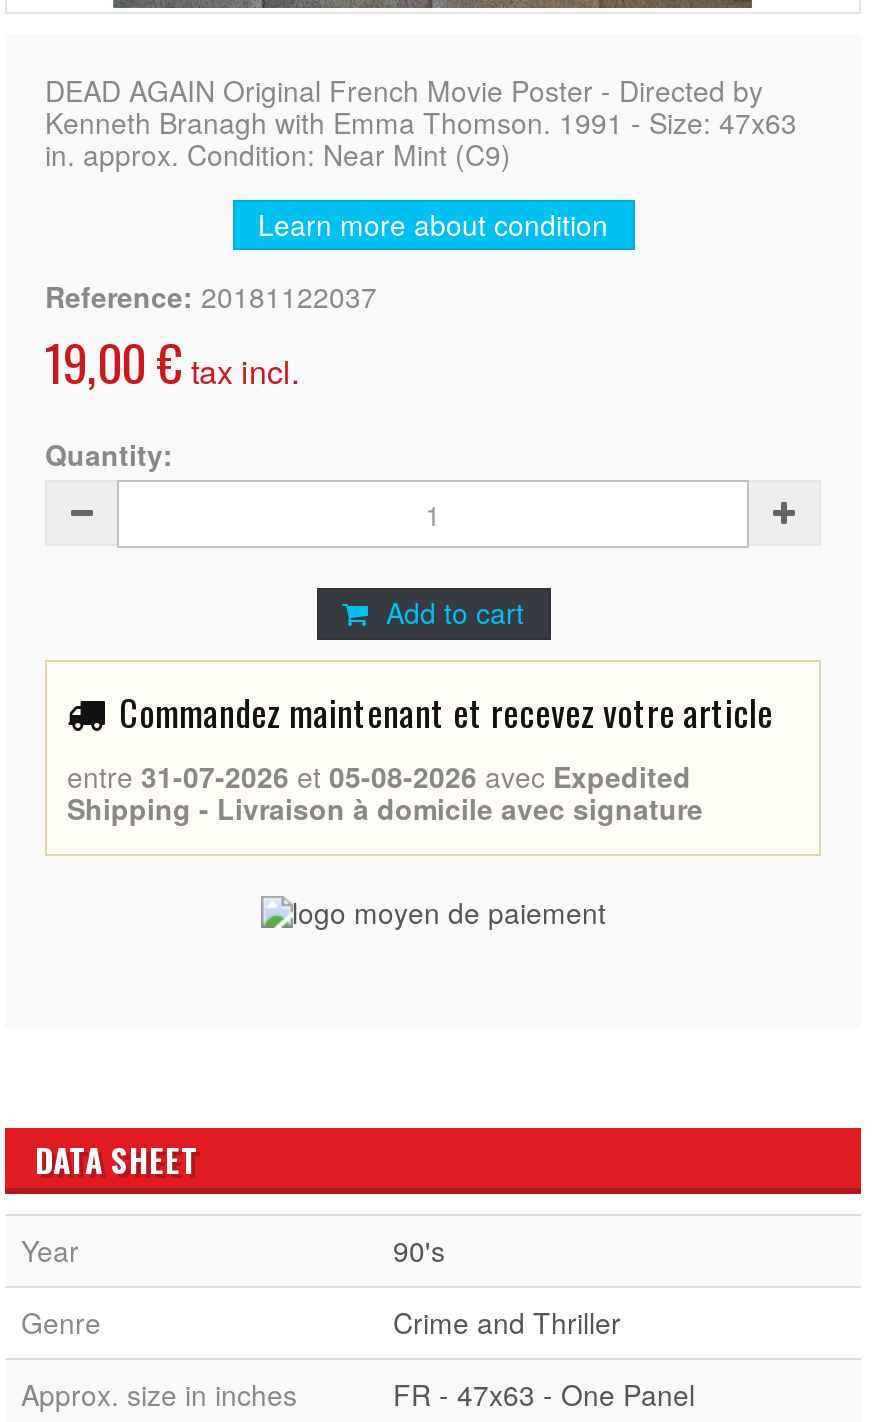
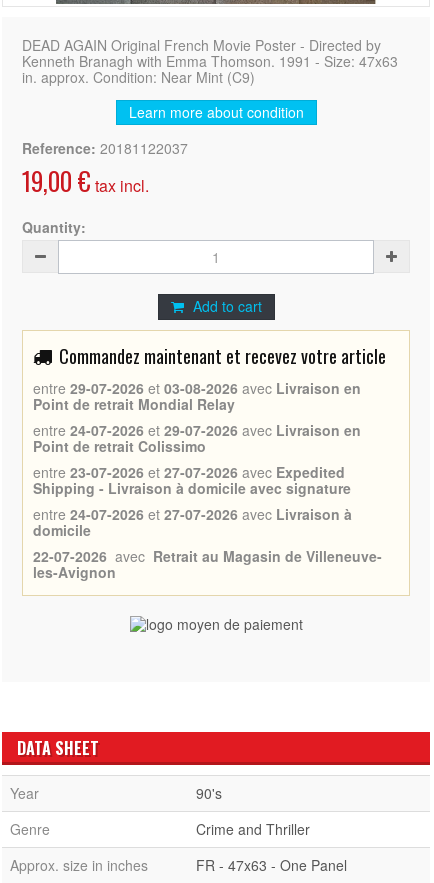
- entre 31-07-2026 et 05-08-2026 avec Expedited
+ entre 29-07-2026 et 03-08-2026 avec Livraison en
+ Point de retrait Mondial Relay
+ entre 24-07-2026 et 29-07-2026 avec Livraison en
+ Point de retrait Colissimo
+ entre 23-07-2026 et 27-07-2026 avec Expedited

+ entre 24-07-2026 et 27-07-2026 avec Livraison à
+ domicile
+ 22-07-2026 avec Retrait au Magasin de Villeneuve-
+ les-Avignon
